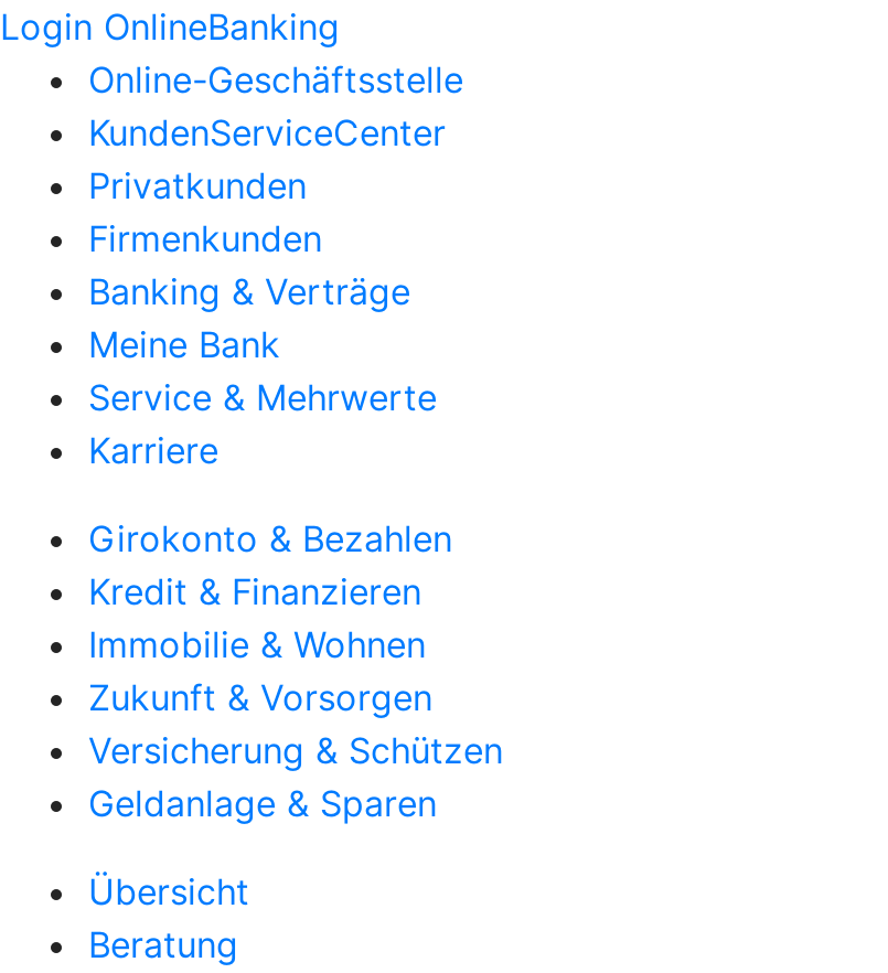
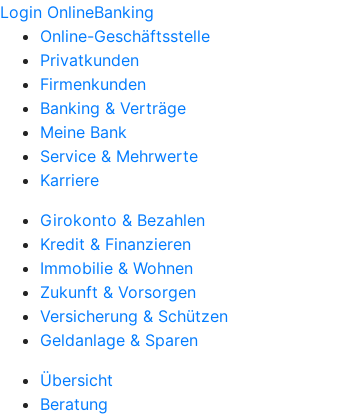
- KundenServiceCenter
